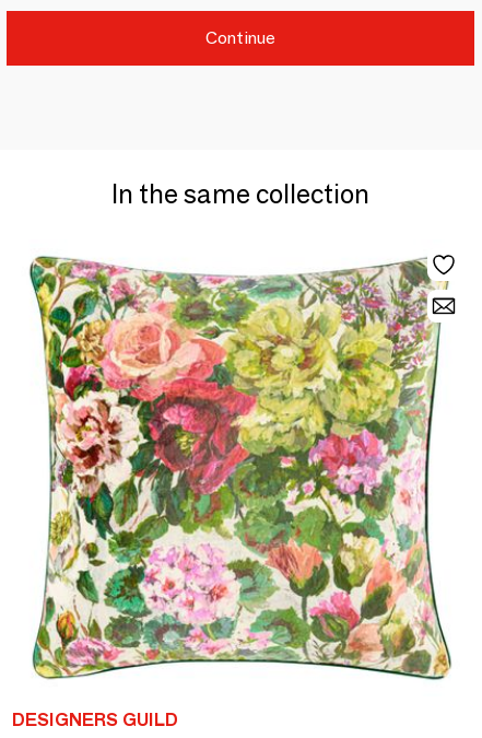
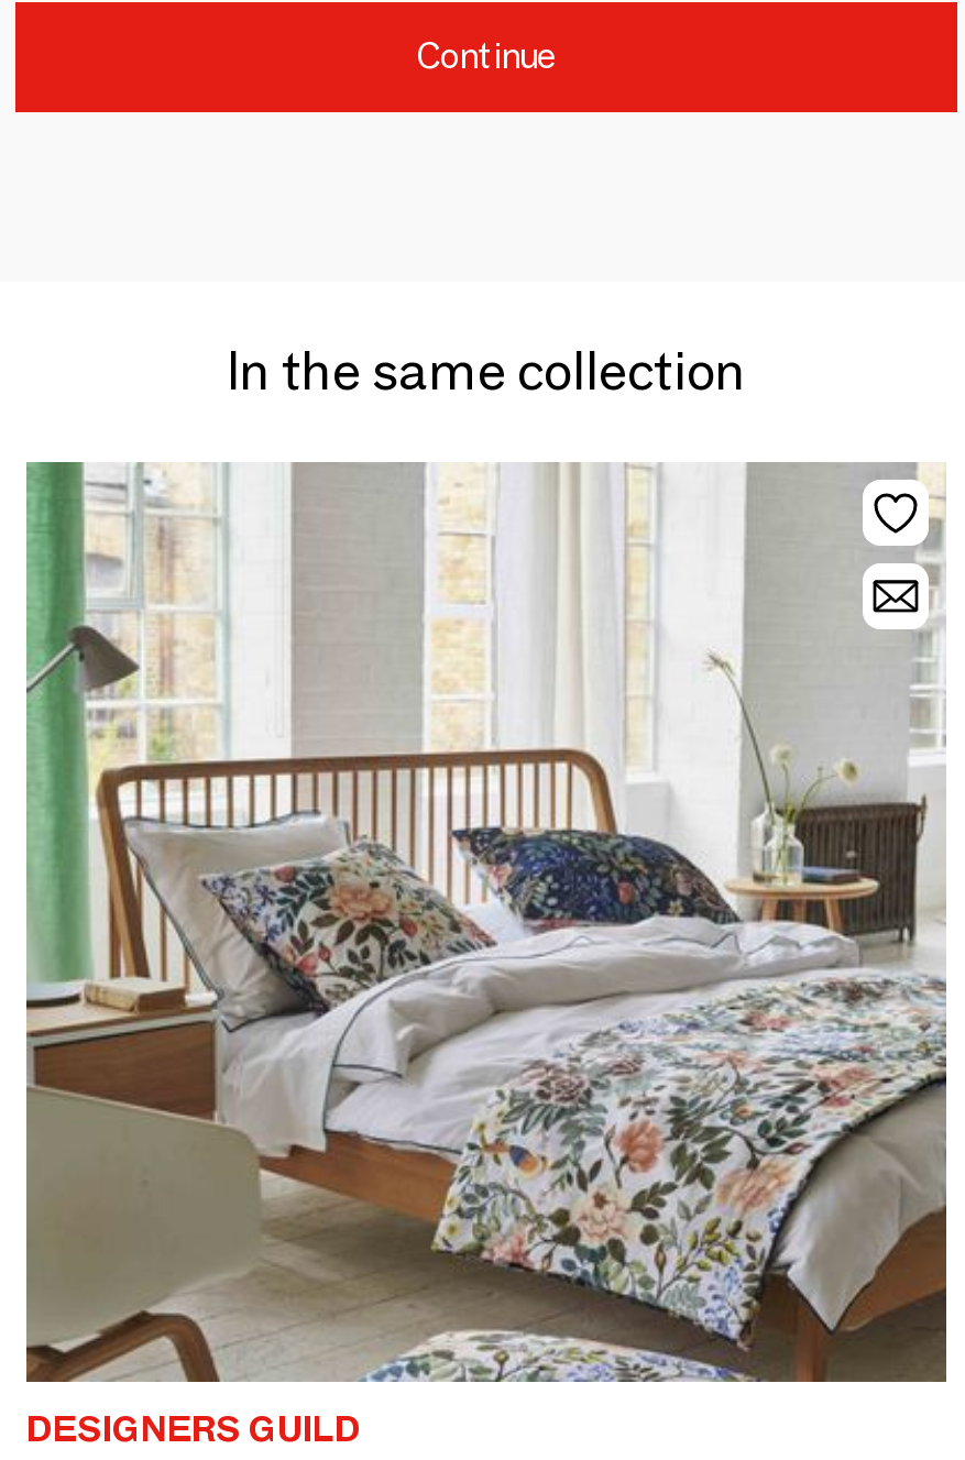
- [image]
+ [image]
